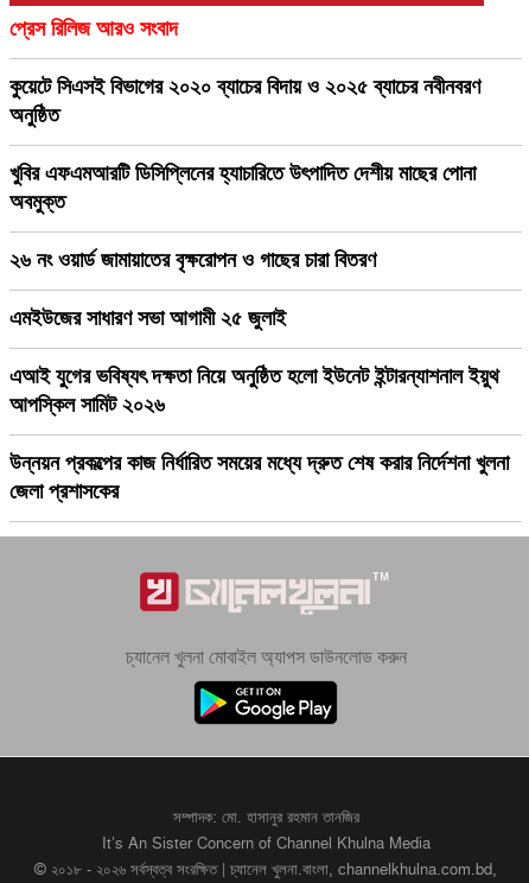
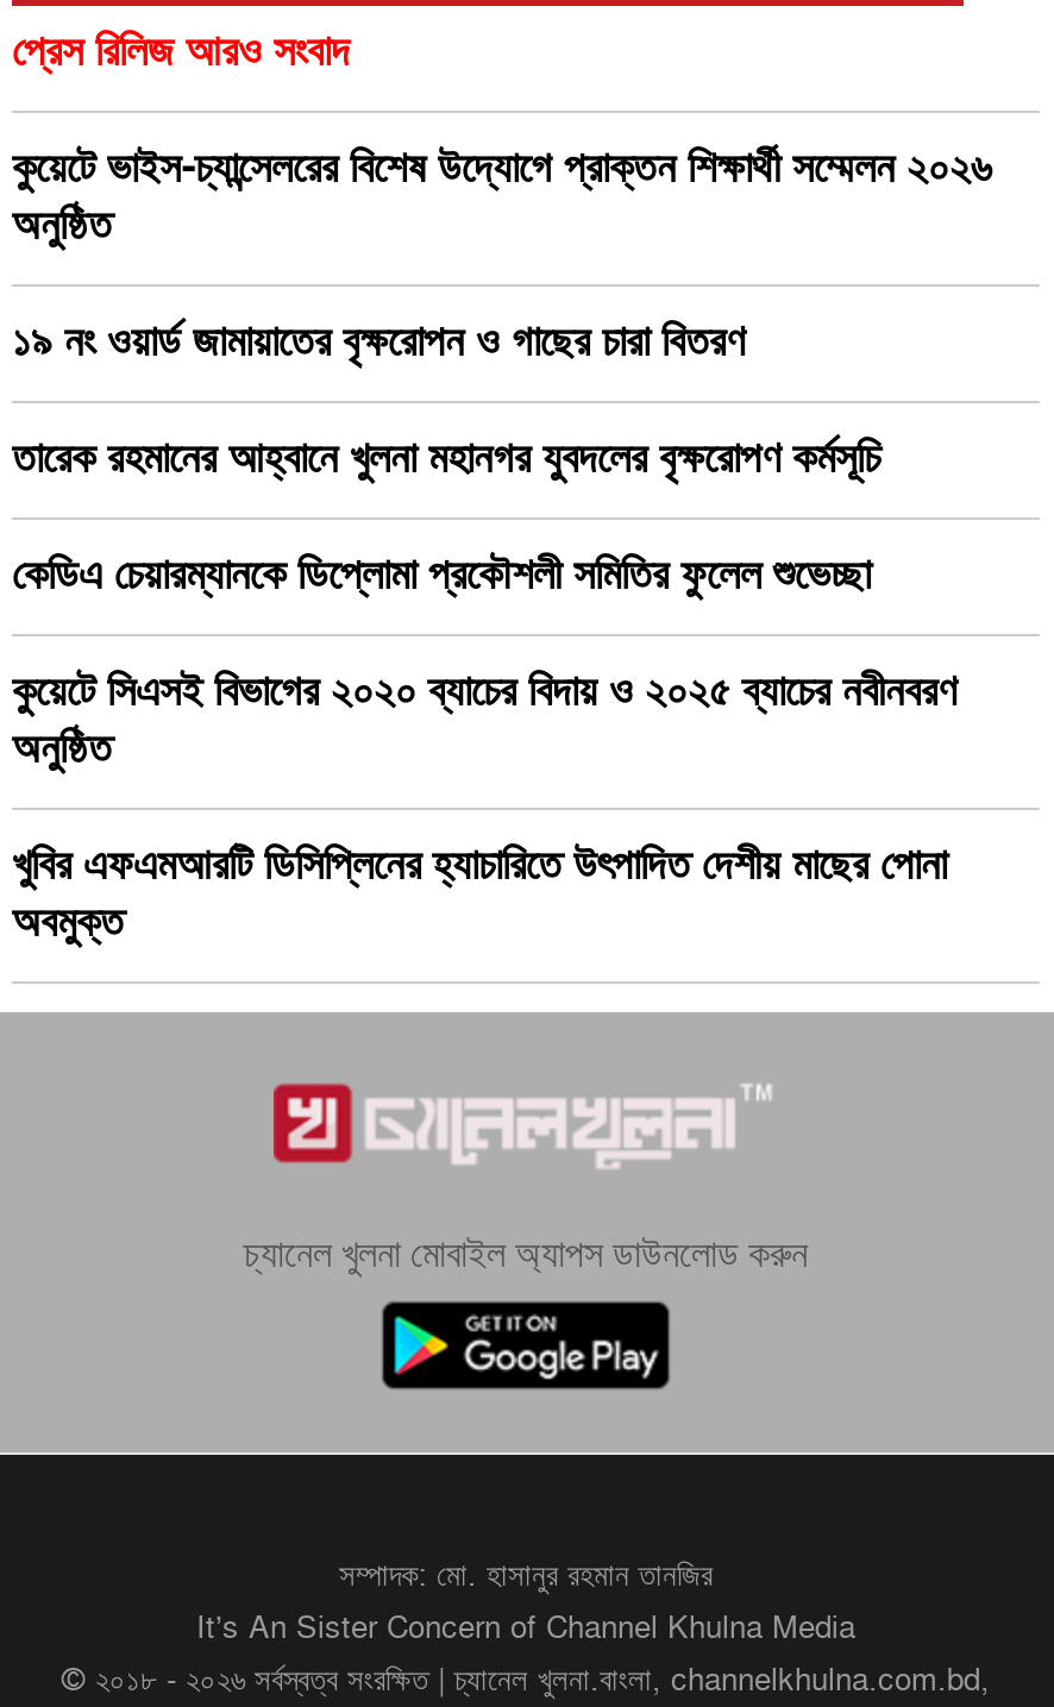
+ কুয়েটে ভাইস-চ্যান্সেলরের বিশেষ উদ্যোগে প্রাক্তন শিক্ষার্থী সম্মেলন ২০২৬
+ অনুষ্ঠিত
+ ১৯ নং ওয়ার্ড জামায়াতের বৃক্ষরোপন ও গাছের চারা বিতরণ
+ তারেক রহমানের আহ্বানে খুলনা মহানগর যুবদলের বৃক্ষরোপণ কর্মসূচি
+ কেডিএ চেয়ারম্যানকে ডিপ্লোমা প্রকৌশলী সমিতির ফুলেল শুভেচ্ছা

moved down: কুয়েটে সিএসই বিভাগের ২০২০ ব্যাচের বিদায় ও ২০২৫ ব্যাচের নবীনবরণ | অনুষ্ঠিত | খুবির এফএমআরটি ডিসিপ্লিনের হ্যাচারিতে উৎপাদিত দেশীয় মাছের পোনা | অবমুক্ত

- ২৬ নং ওয়ার্ড জামায়াতের বৃক্ষরোপন ও গাছের চারা বিতরণ
- এমইউজের সাধারণ সভা আগামী ২৫ জুলাই
- এআই যুগের ভবিষ্যৎ দক্ষতা নিয়ে অনুষ্ঠিত হলো ইউনেট ইন্টারন্যাশনাল ইয়ুথ
- আপস্কিল সামিট ২০২৬
- উন্নয়ন প্রকল্পের কাজ নির্ধারিত সময়ের মধ্যে দ্রুত শেষ করার নির্দেশনা খুলনা
- জেলা প্রশাসকের
